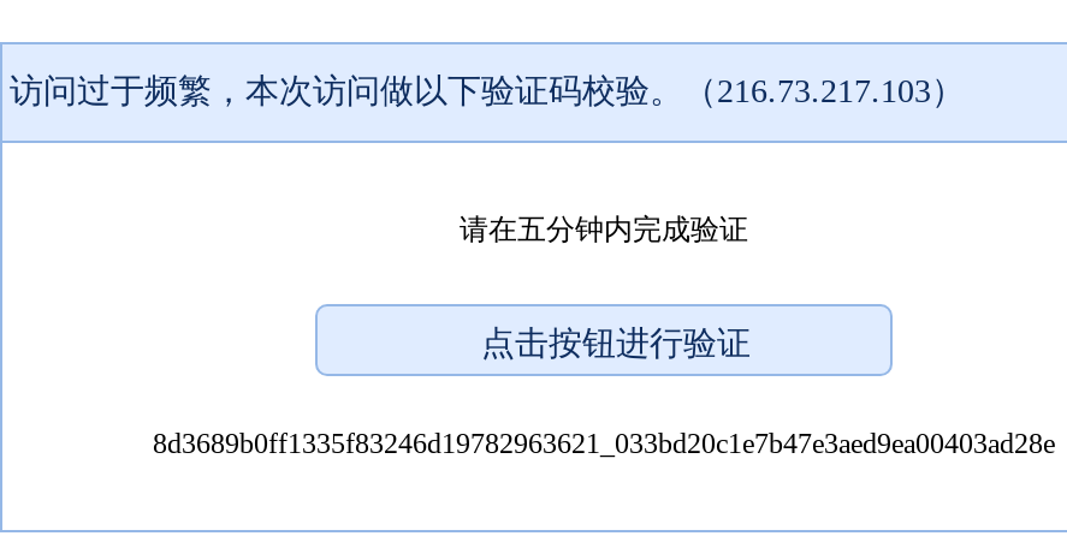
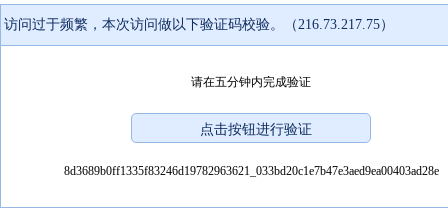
- 访问过于频繁，本次访问做以下验证码校验。（216.73.217.103）
+ 访问过于频繁，本次访问做以下验证码校验。（216.73.217.75）
